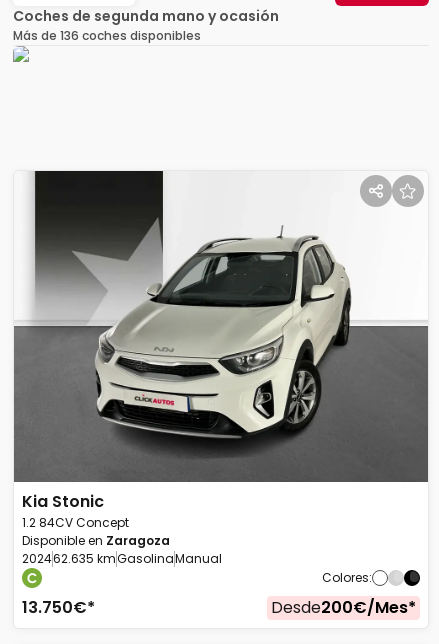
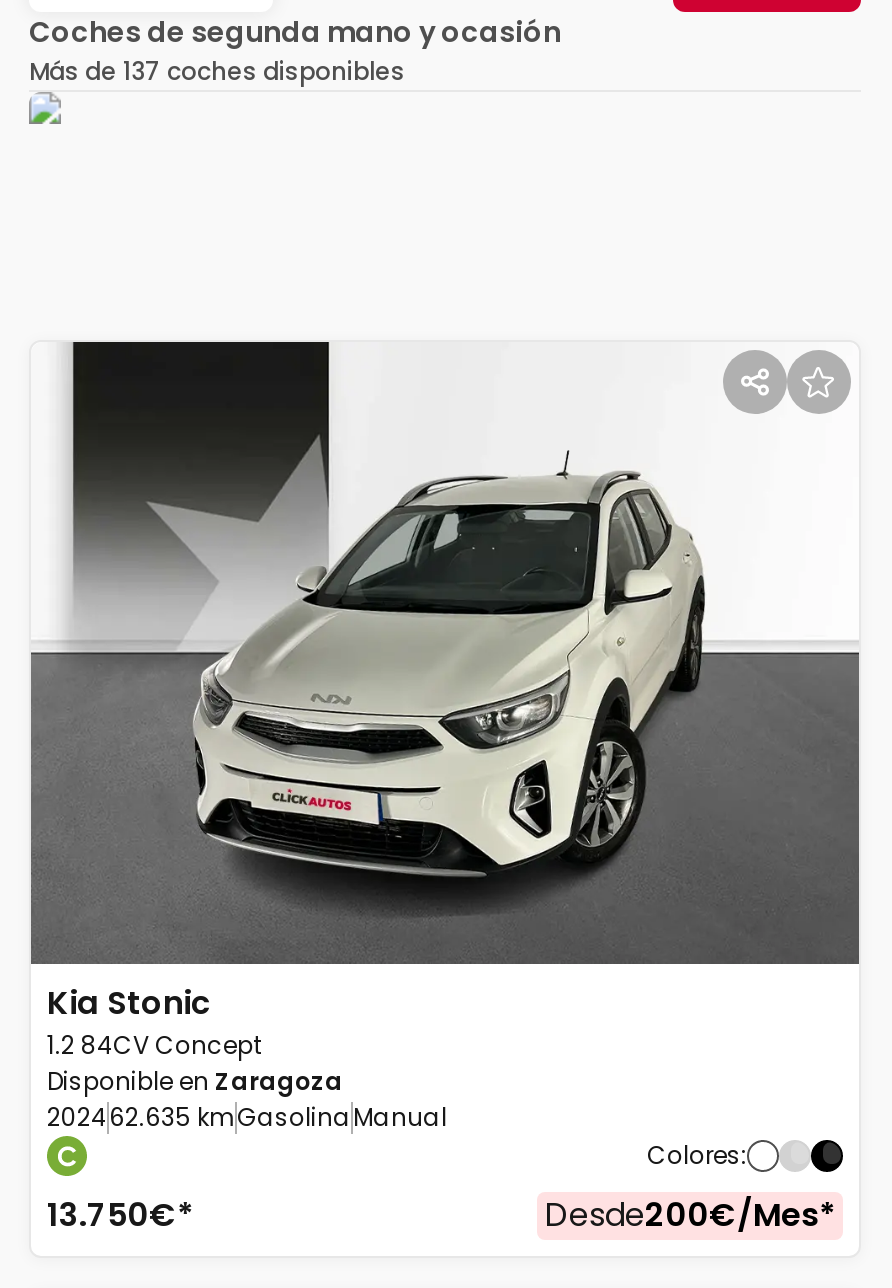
- Más de 136 coches disponibles
+ Más de 137 coches disponibles
